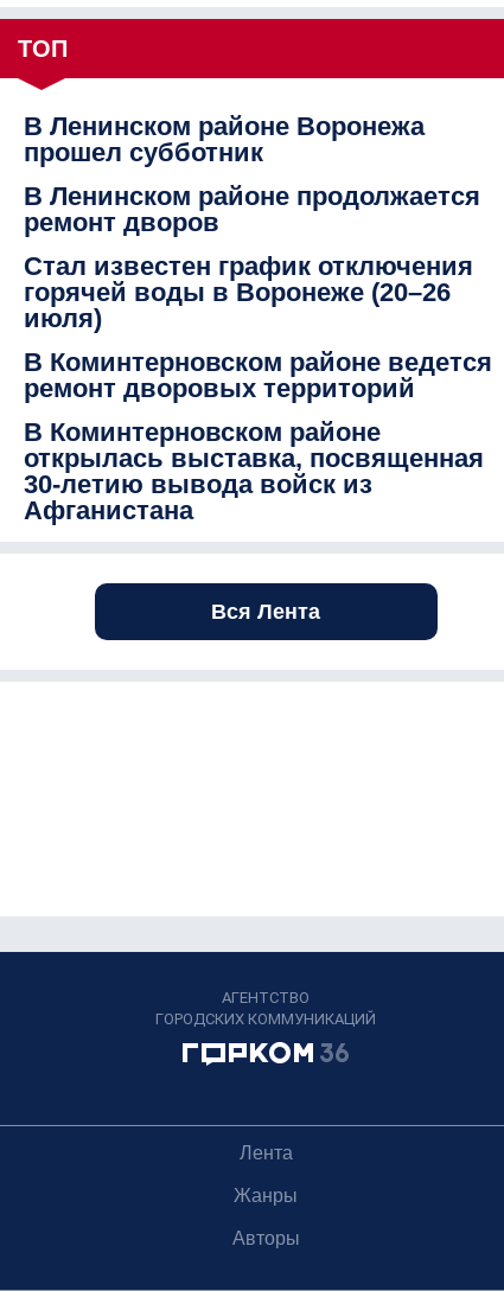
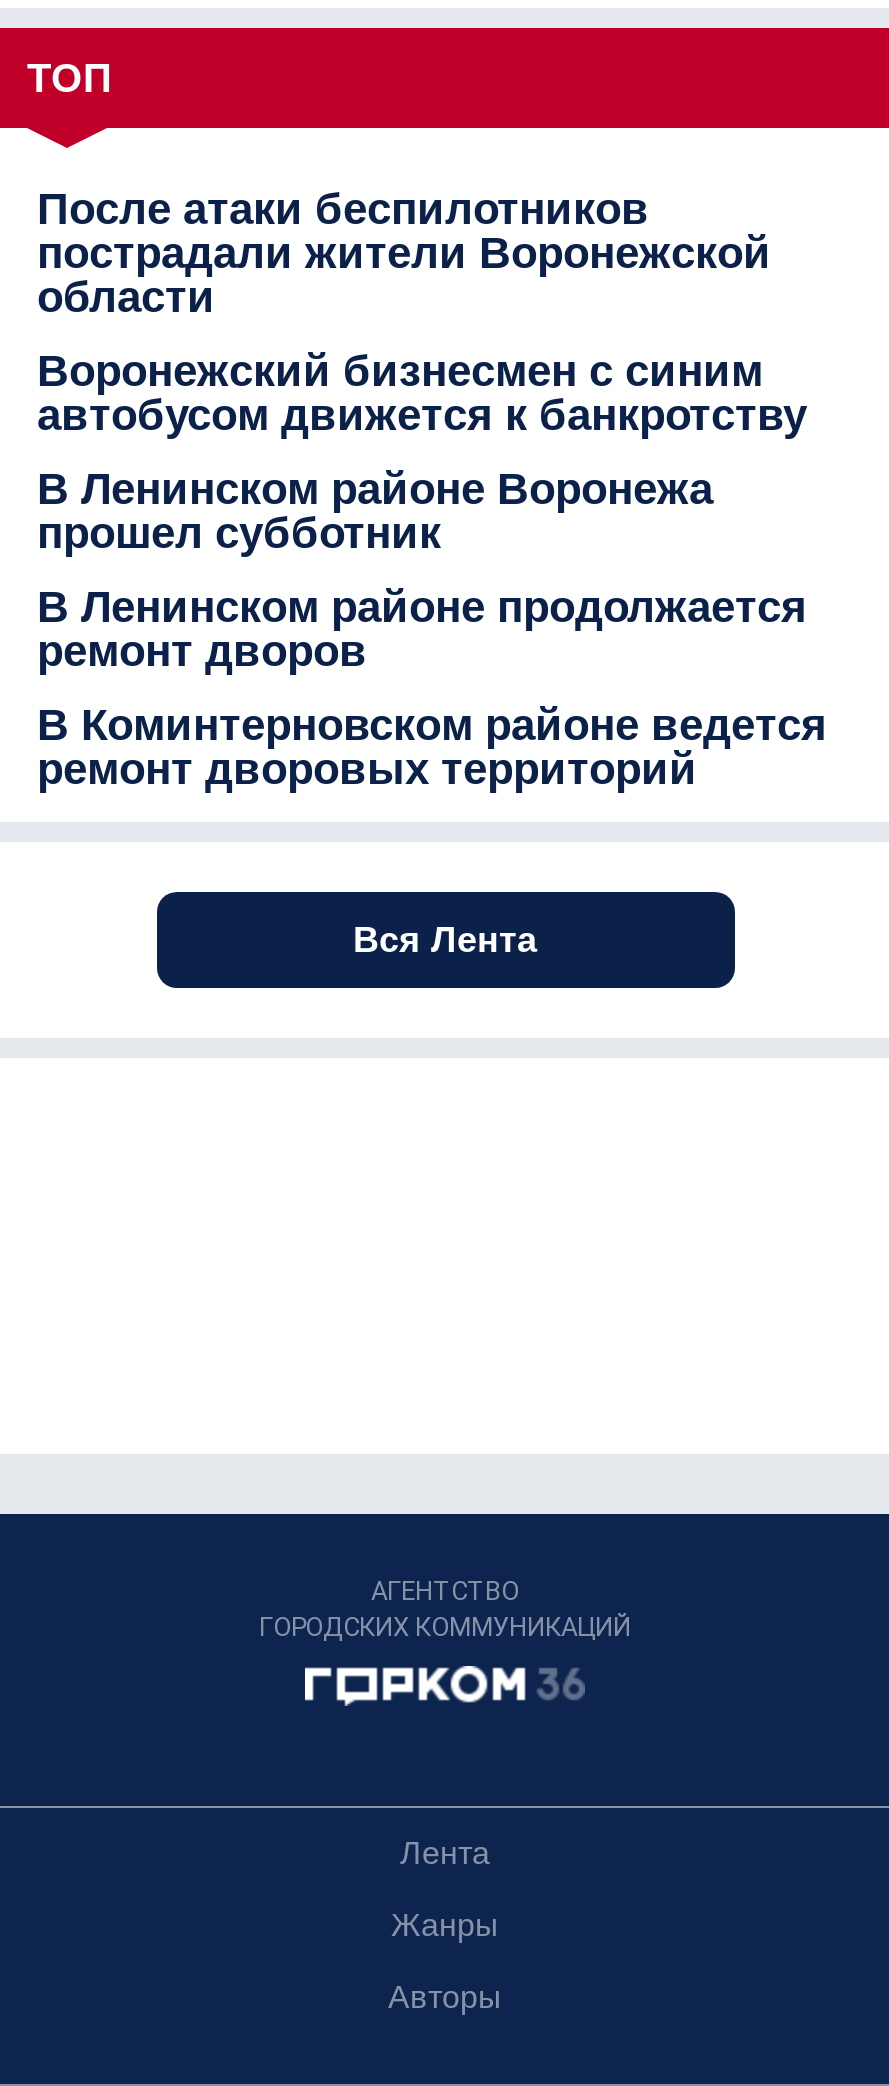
+ После атаки беспилотников
+ пострадали жители Воронежской
+ области
+ Воронежский бизнесмен с синим
+ автобусом движется к банкротству

moved down: В Ленинском районе Воронежа | прошел субботник | В Ленинском районе продолжается | ремонт дворов

- Стал известен график отключения
- горячей воды в Воронеже (20–26
- июля)

moved down: В Коминтерновском районе ведется | ремонт дворовых территорий

- В Коминтерновском районе
- открылась выставка, посвященная
- 30-летию вывода войск из
- Афганистана
